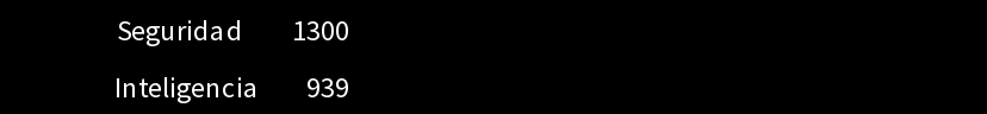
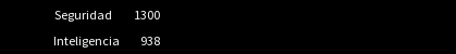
- Inteligencia 939
+ Inteligencia 938
